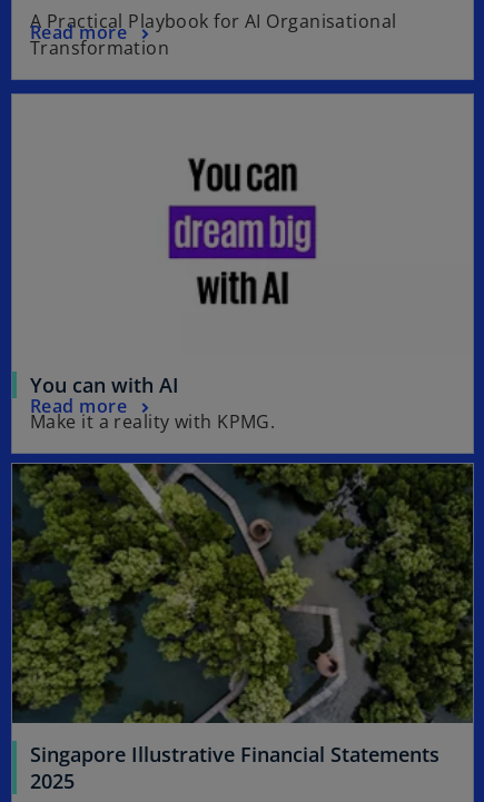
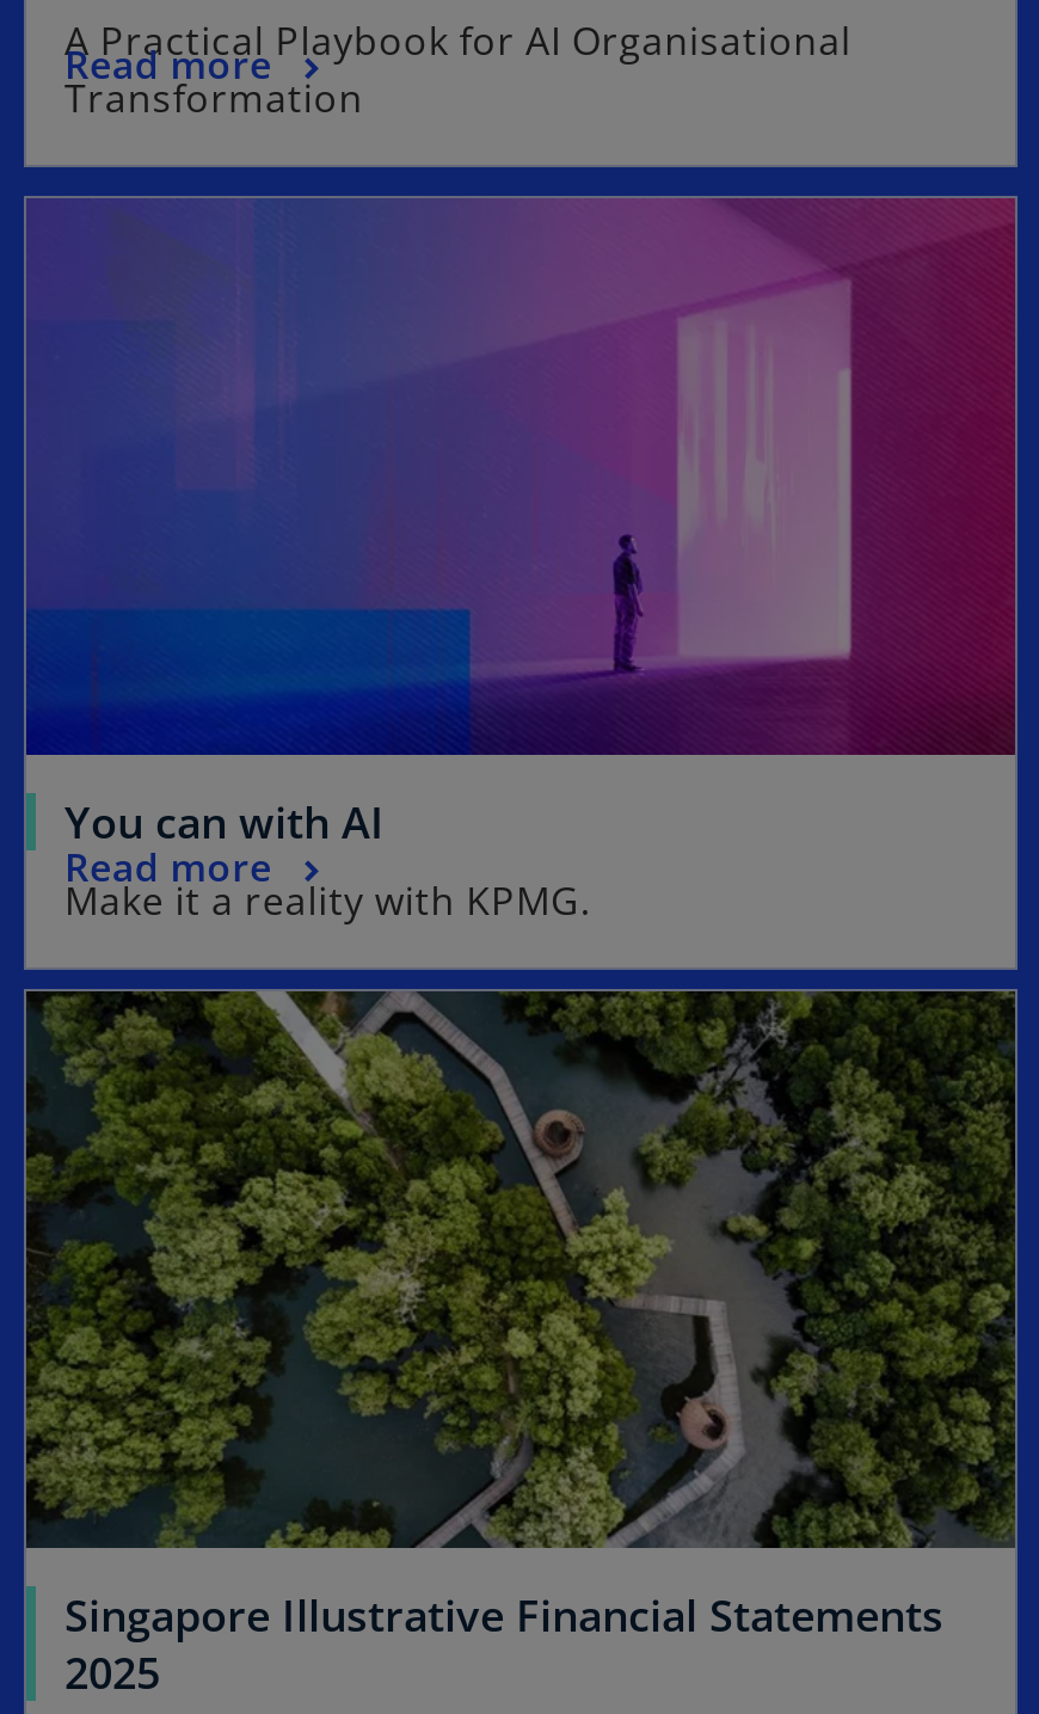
- [image]
+ [image]
